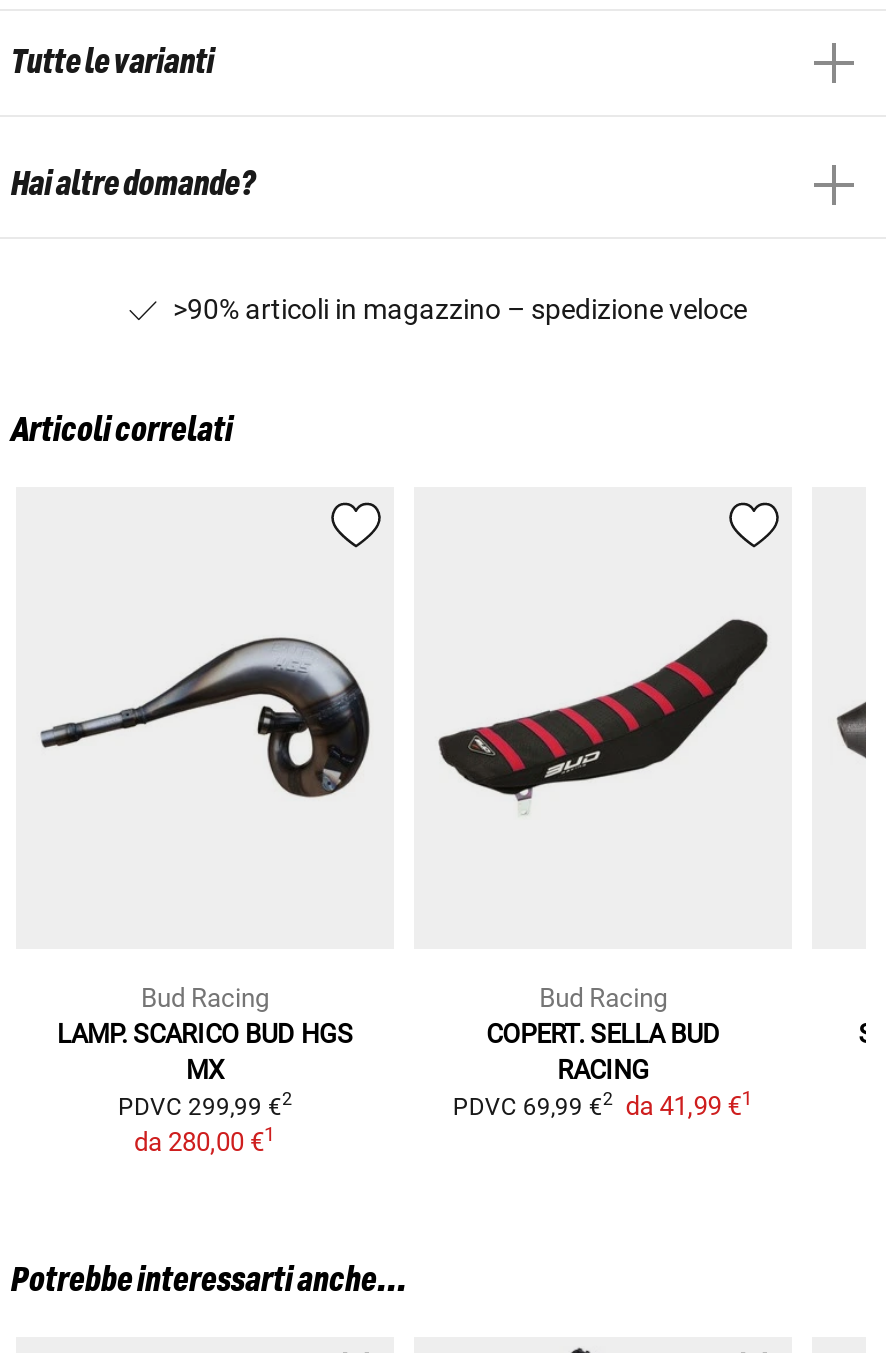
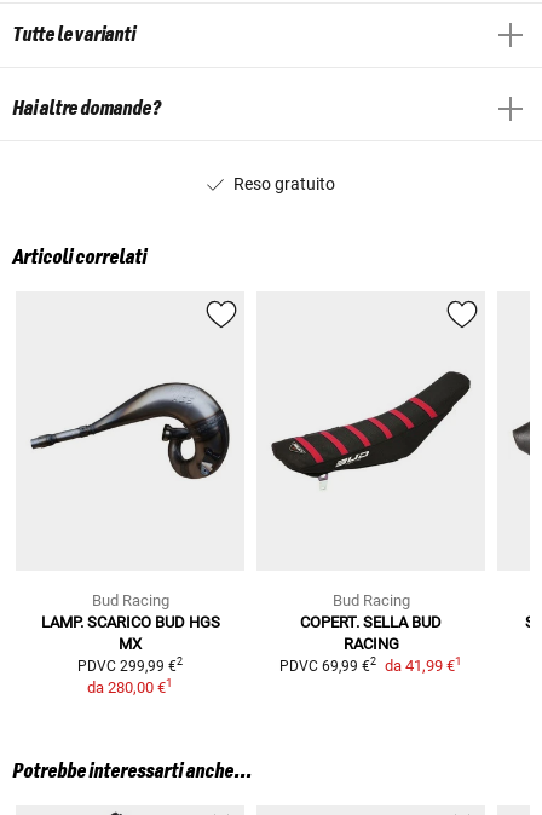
- >90% articoli in magazzino – spedizione veloce
+ Reso gratuito
